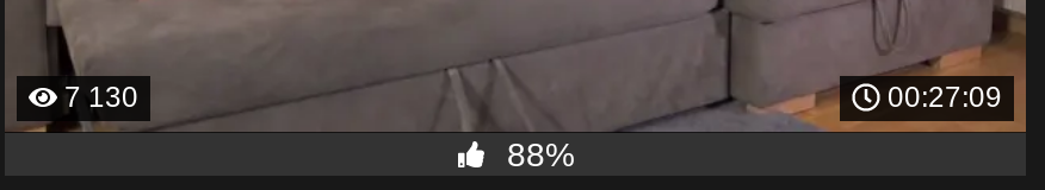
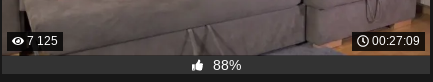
- 7 130
+ 7 125
